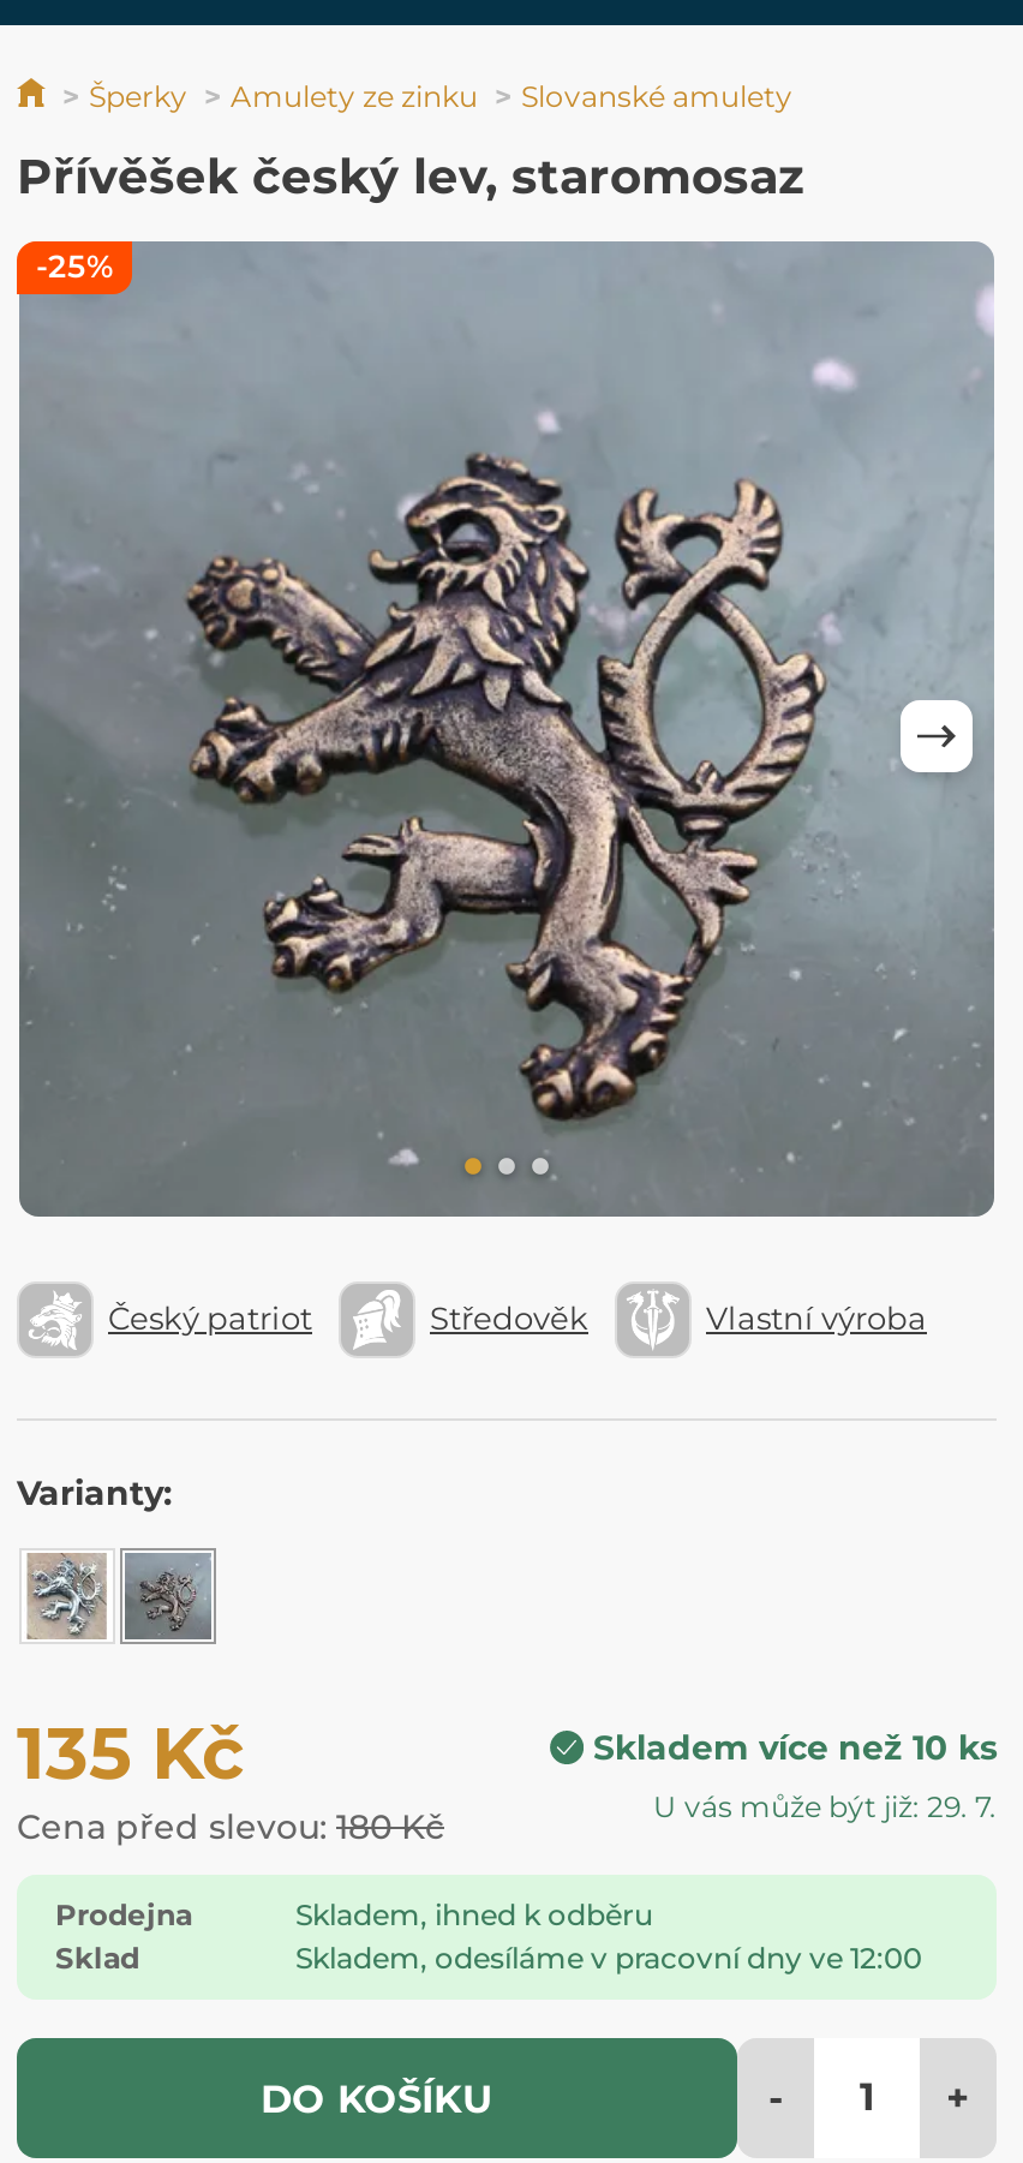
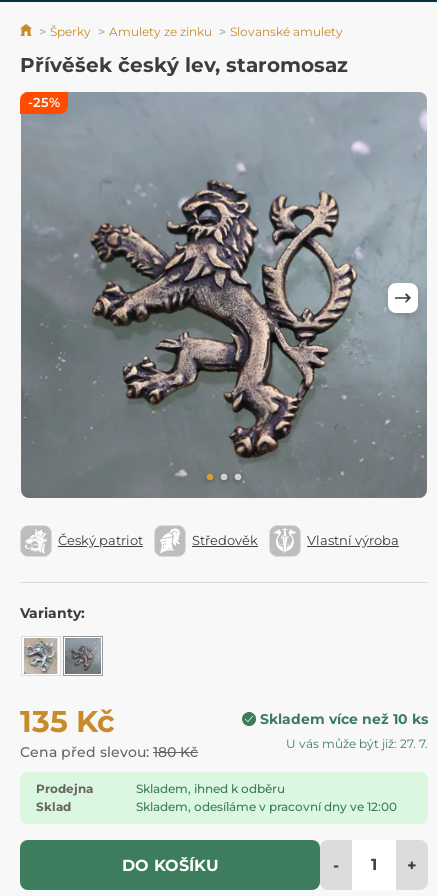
- U vás může být již: 29. 7.
+ U vás může být již: 27. 7.
